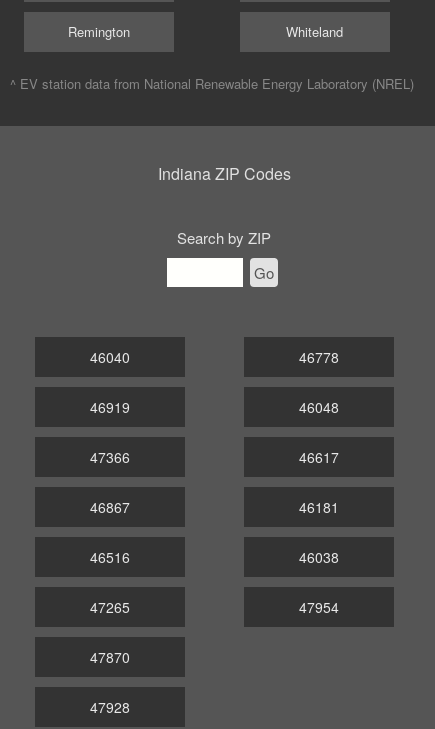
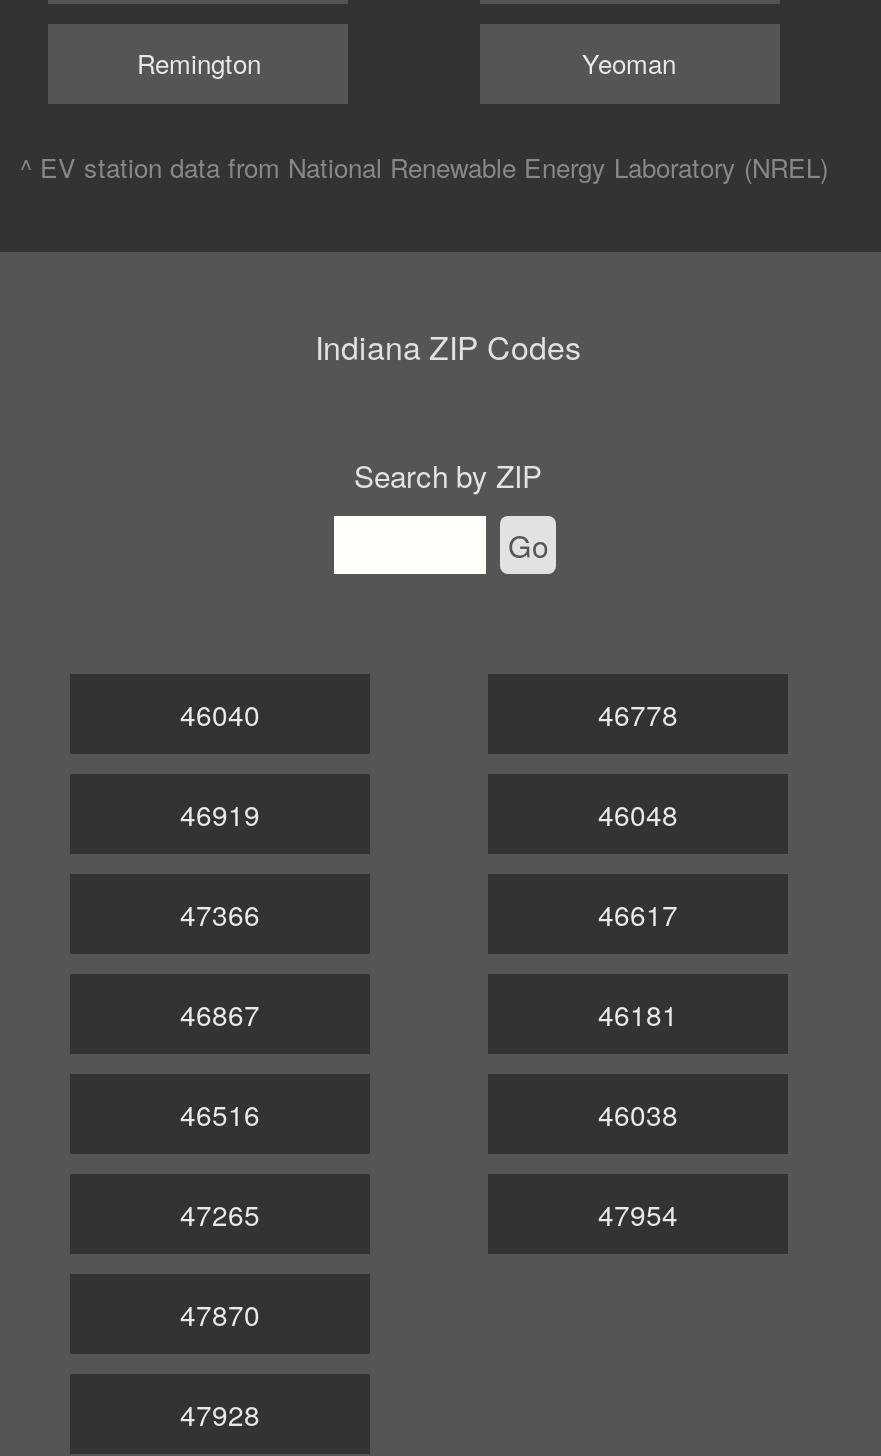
- Whiteland
+ Yeoman
